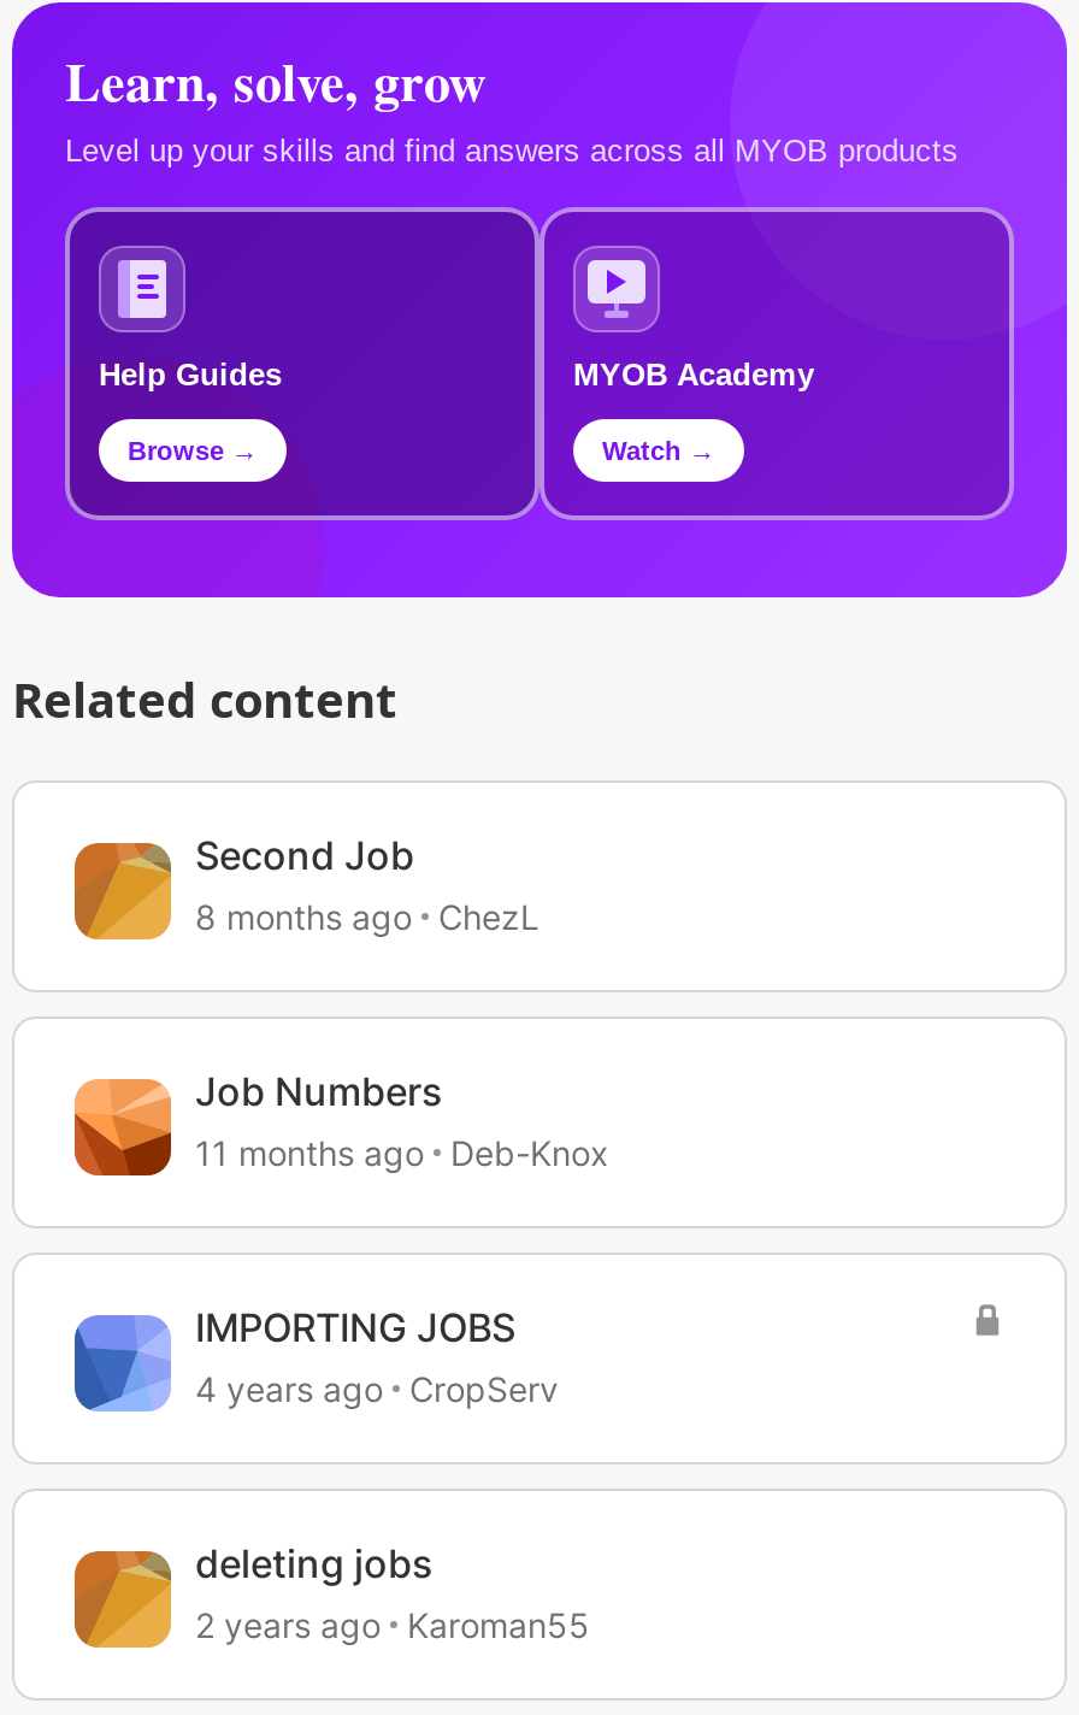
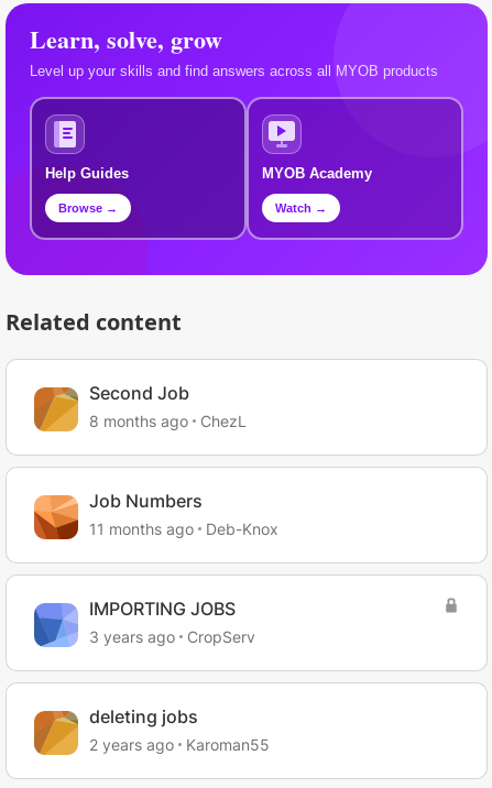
- 4 years ago CropServ
+ 3 years ago CropServ
